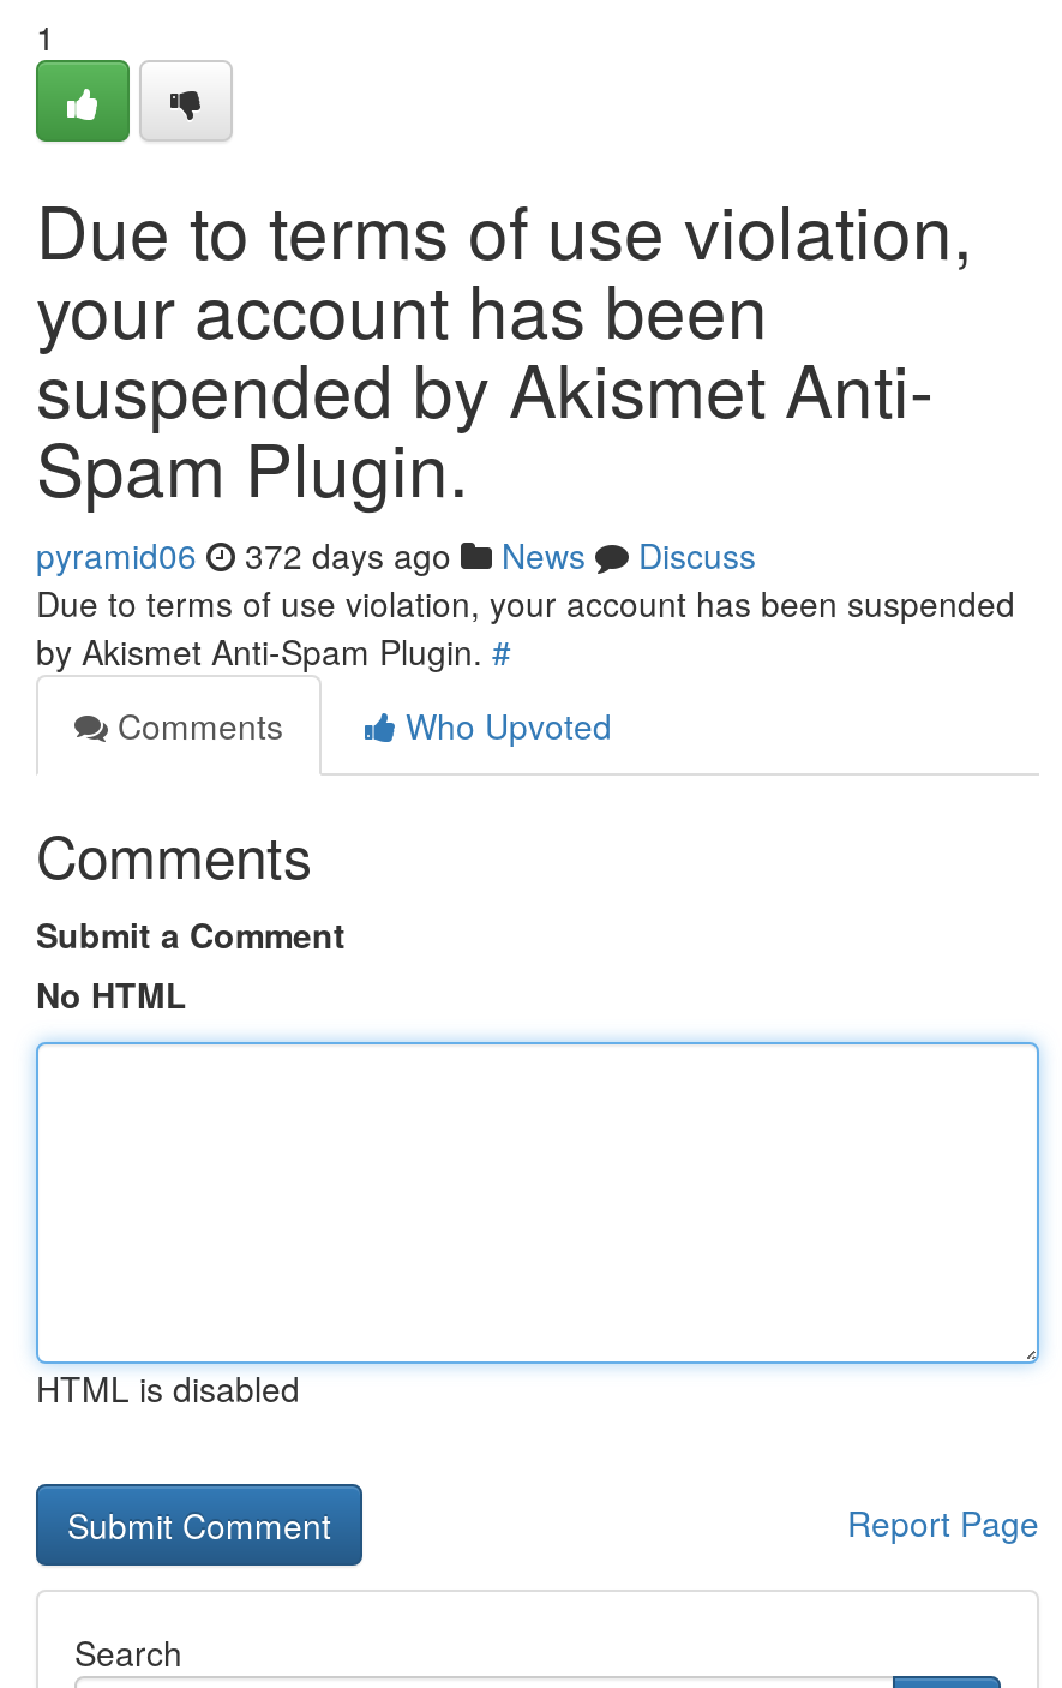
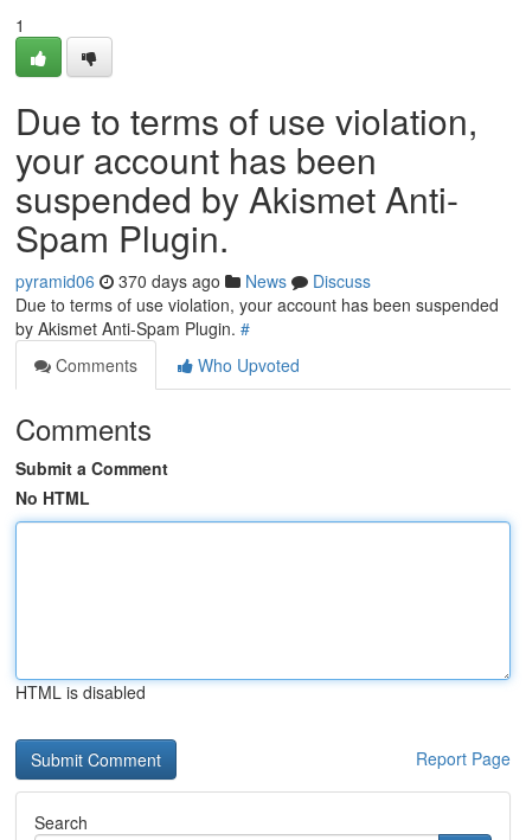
- pyramid06 372 days ago News Discuss
+ pyramid06 370 days ago News Discuss
